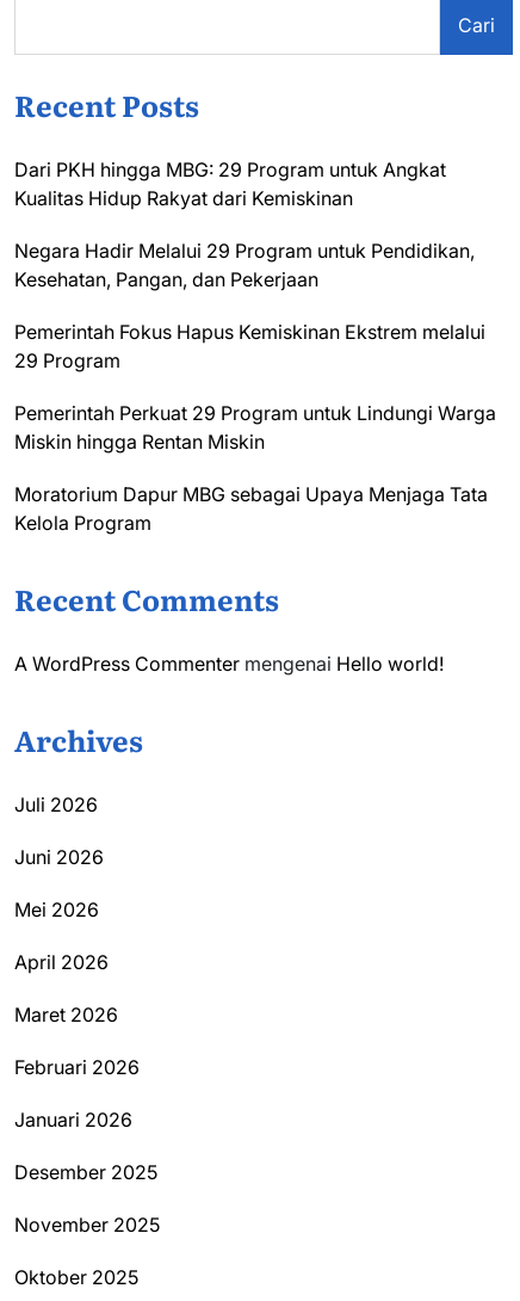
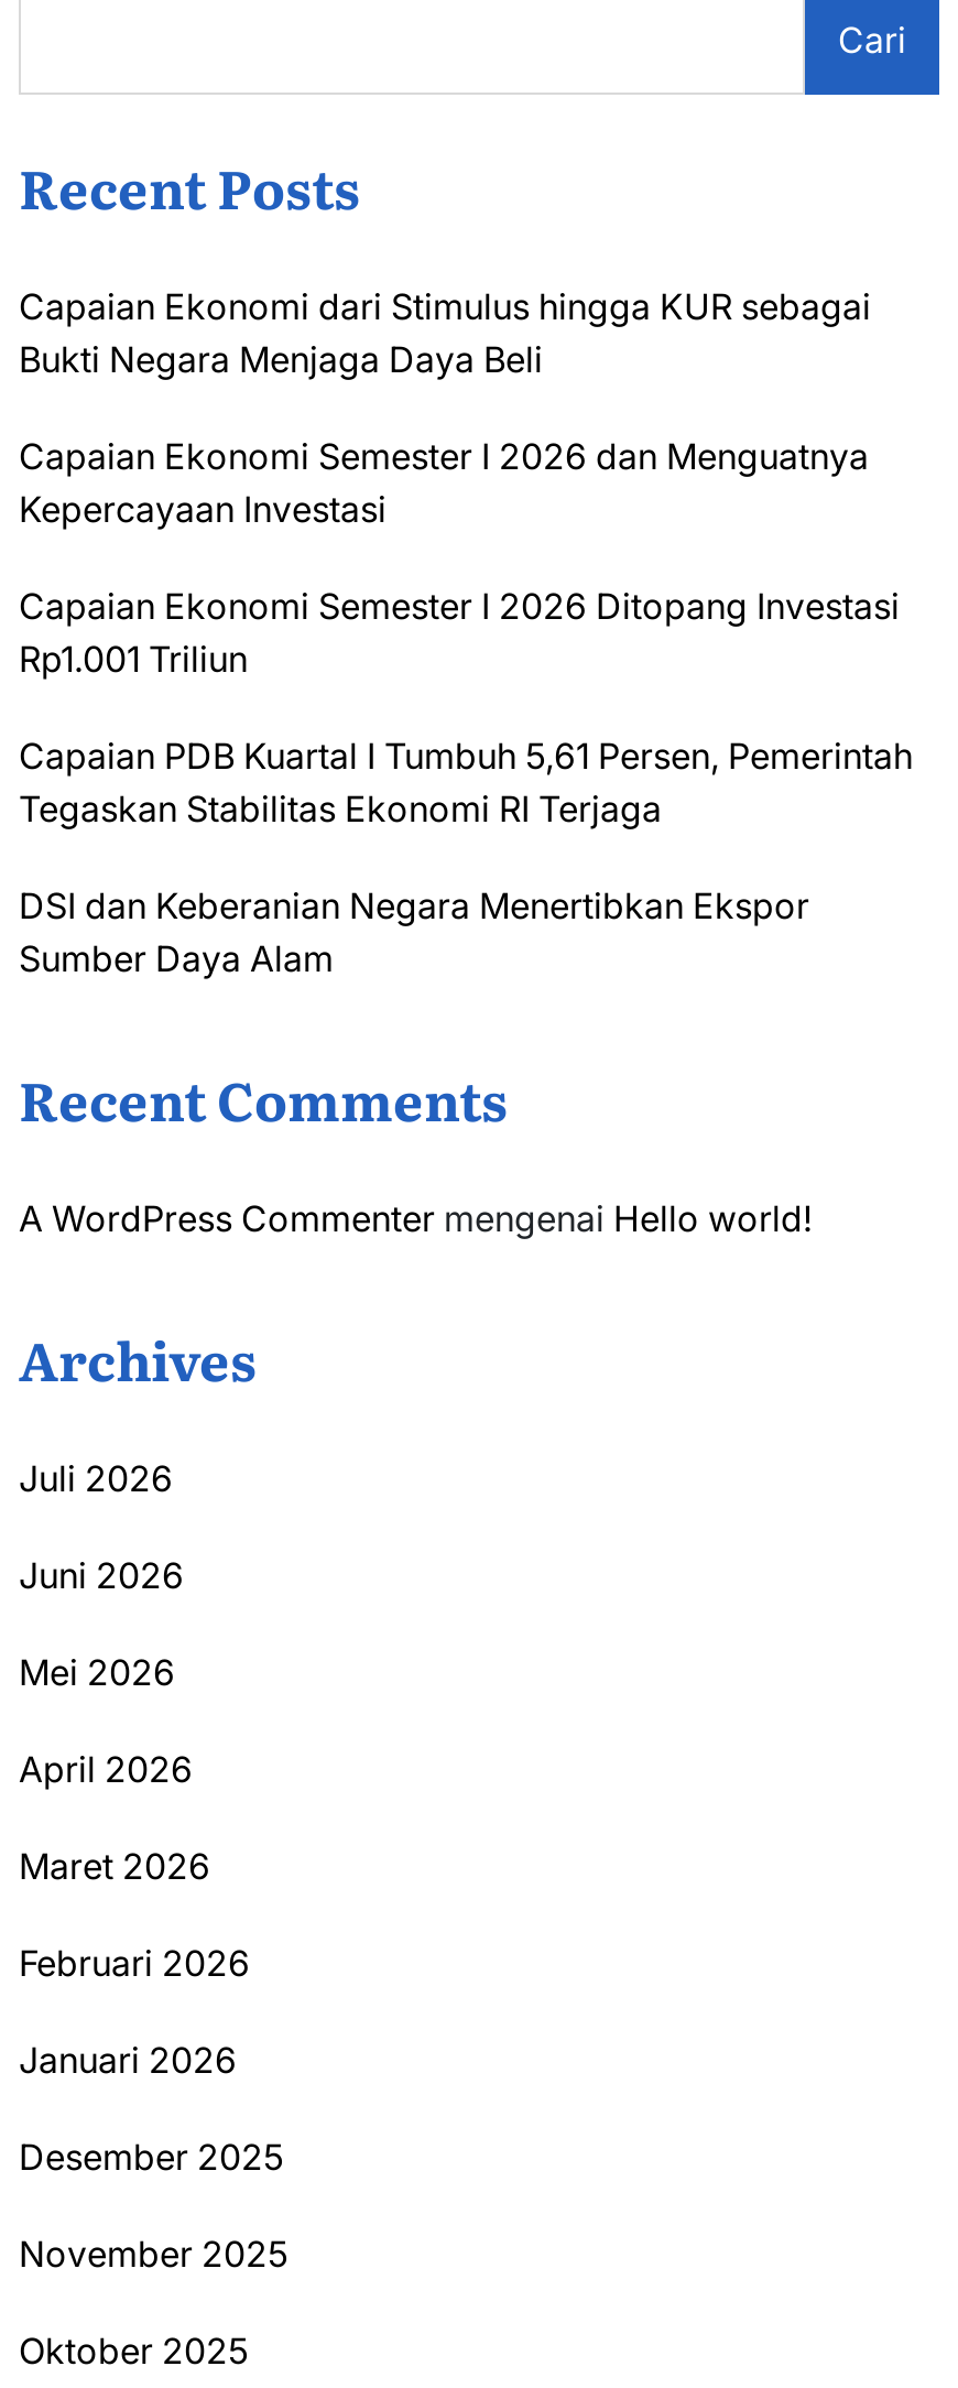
- Dari PKH hingga MBG: 29 Program untuk Angkat
- Kualitas Hidup Rakyat dari Kemiskinan
+ Capaian Ekonomi dari Stimulus hingga KUR sebagai
+ Bukti Negara Menjaga Daya Beli

- Negara Hadir Melalui 29 Program untuk Pendidikan,
- Kesehatan, Pangan, dan Pekerjaan
+ Capaian Ekonomi Semester I 2026 dan Menguatnya
+ Kepercayaan Investasi

- Pemerintah Fokus Hapus Kemiskinan Ekstrem melalui
- 29 Program
+ Capaian Ekonomi Semester I 2026 Ditopang Investasi
+ Rp1.001 Triliun

- Pemerintah Perkuat 29 Program untuk Lindungi Warga
- Miskin hingga Rentan Miskin
+ Capaian PDB Kuartal I Tumbuh 5,61 Persen, Pemerintah
+ Tegaskan Stabilitas Ekonomi RI Terjaga

- Moratorium Dapur MBG sebagai Upaya Menjaga Tata
- Kelola Program
+ DSI dan Keberanian Negara Menertibkan Ekspor
+ Sumber Daya Alam
